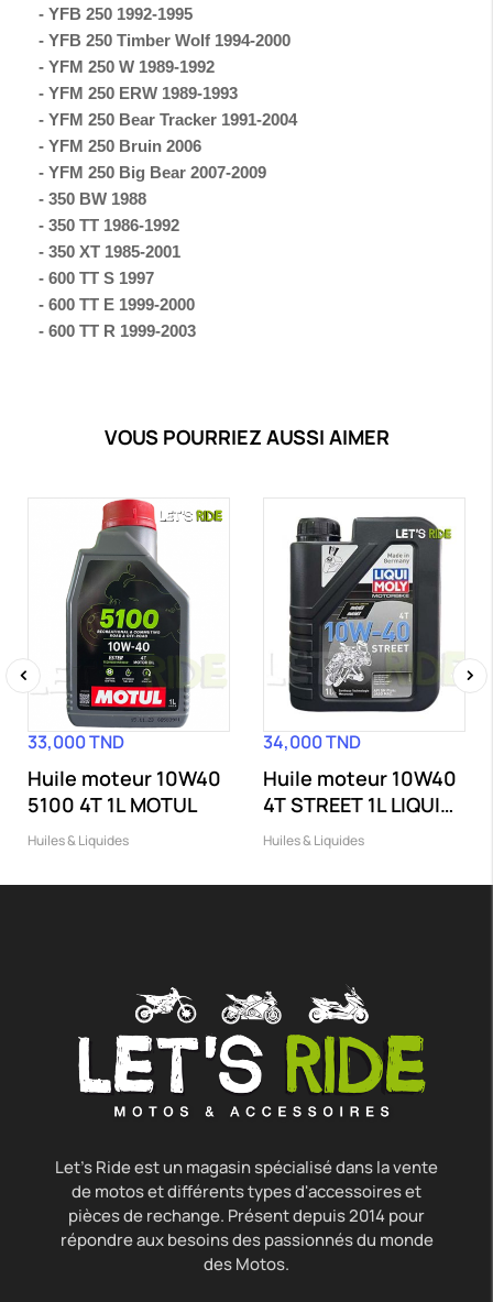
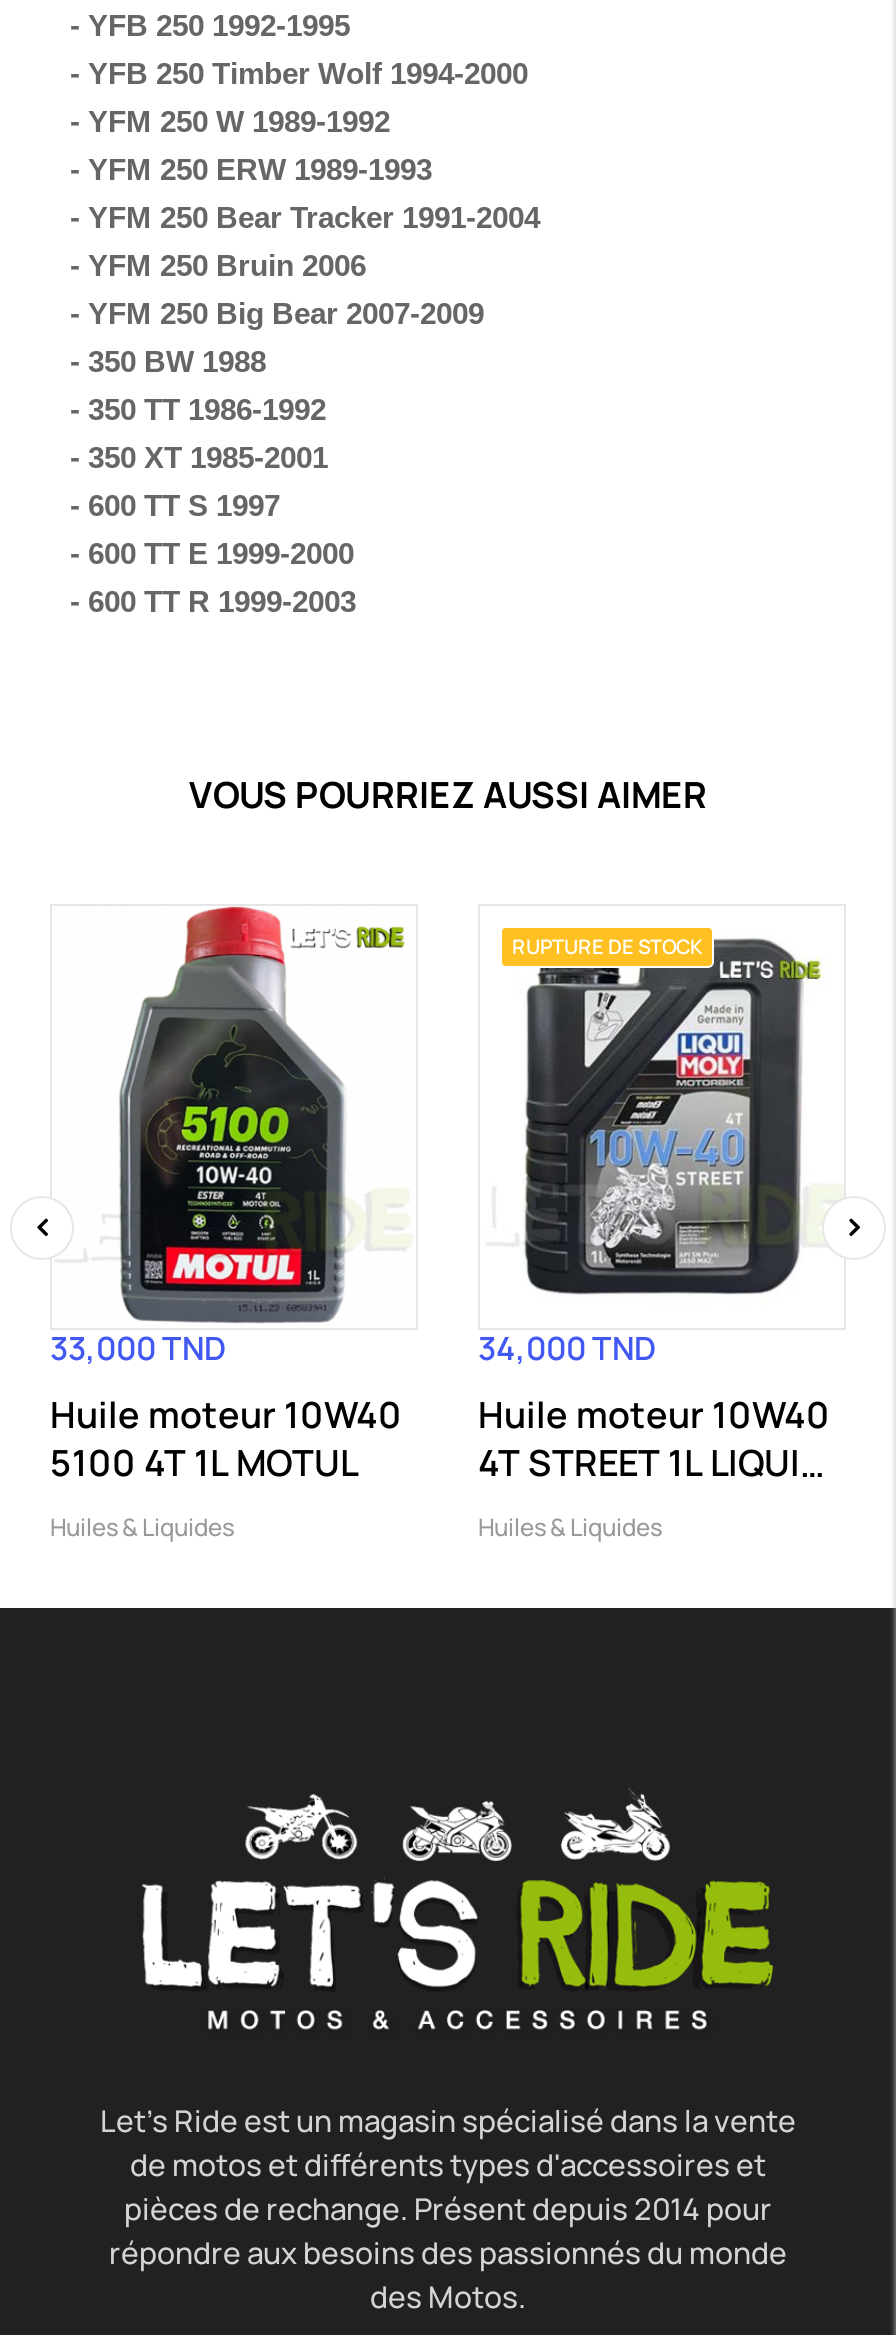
+ RUPTURE DE STOCK
